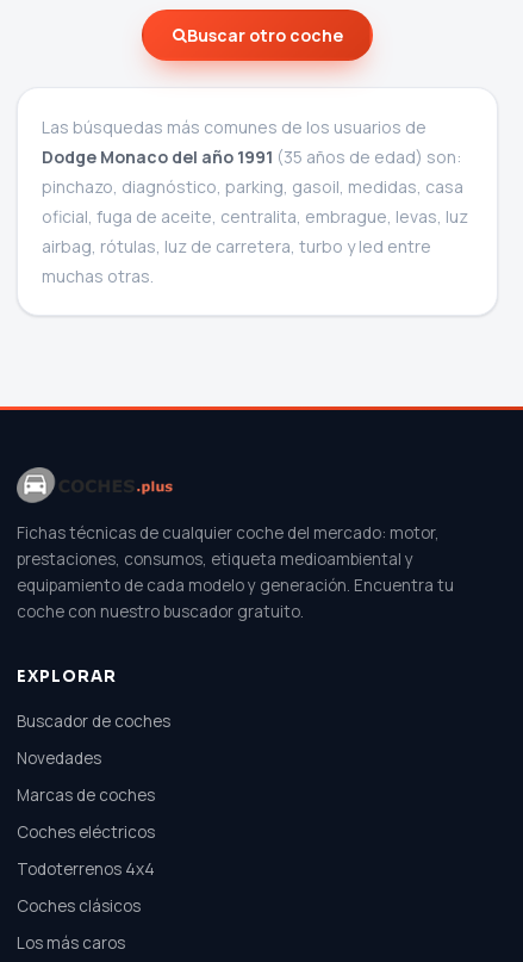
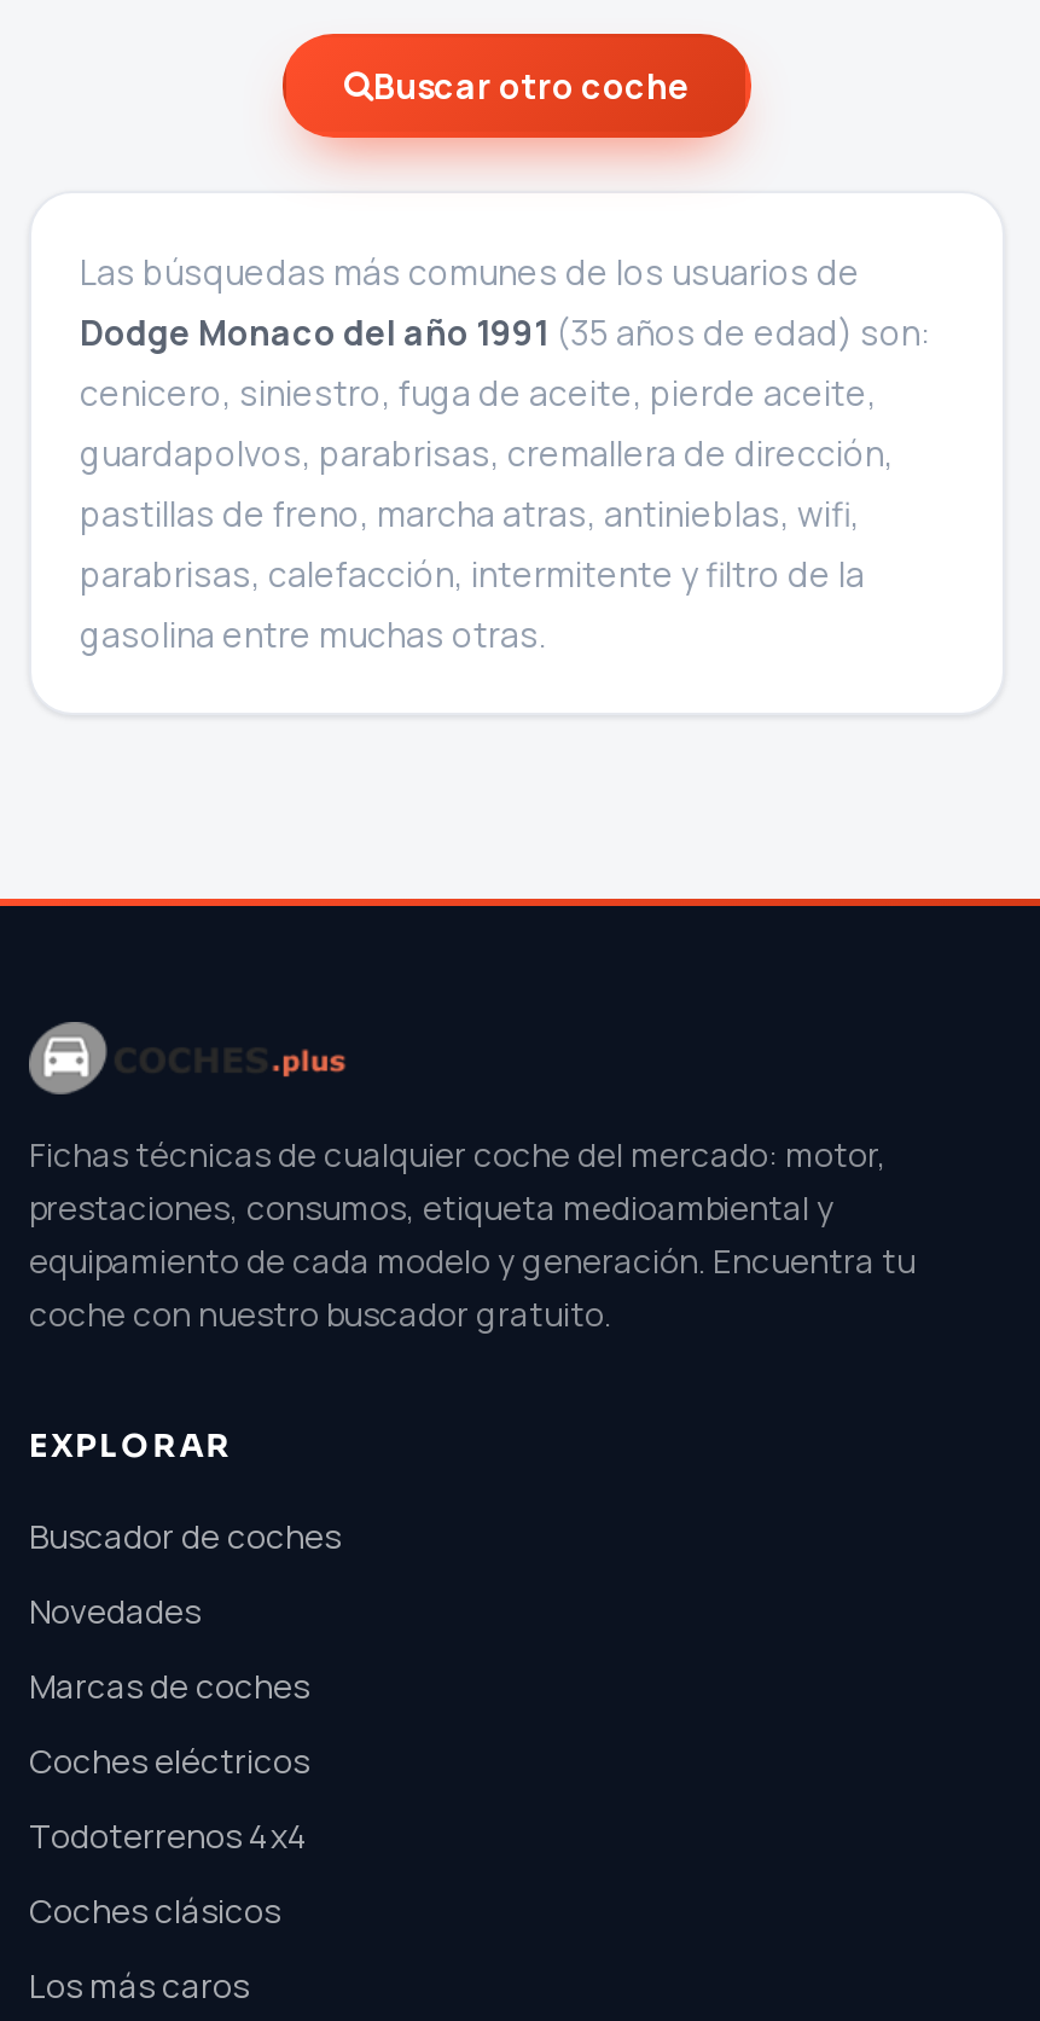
- pinchazo, diagnóstico, parking, gasoil, medidas, casa
- oficial, fuga de aceite, centralita, embrague, levas, luz
- airbag, rótulas, luz de carretera, turbo y led entre
- muchas otras.
+ cenicero, siniestro, fuga de aceite, pierde aceite,
+ guardapolvos, parabrisas, cremallera de dirección,
+ pastillas de freno, marcha atras, antinieblas, wifi,
+ parabrisas, calefacción, intermitente y filtro de la
+ gasolina entre muchas otras.
